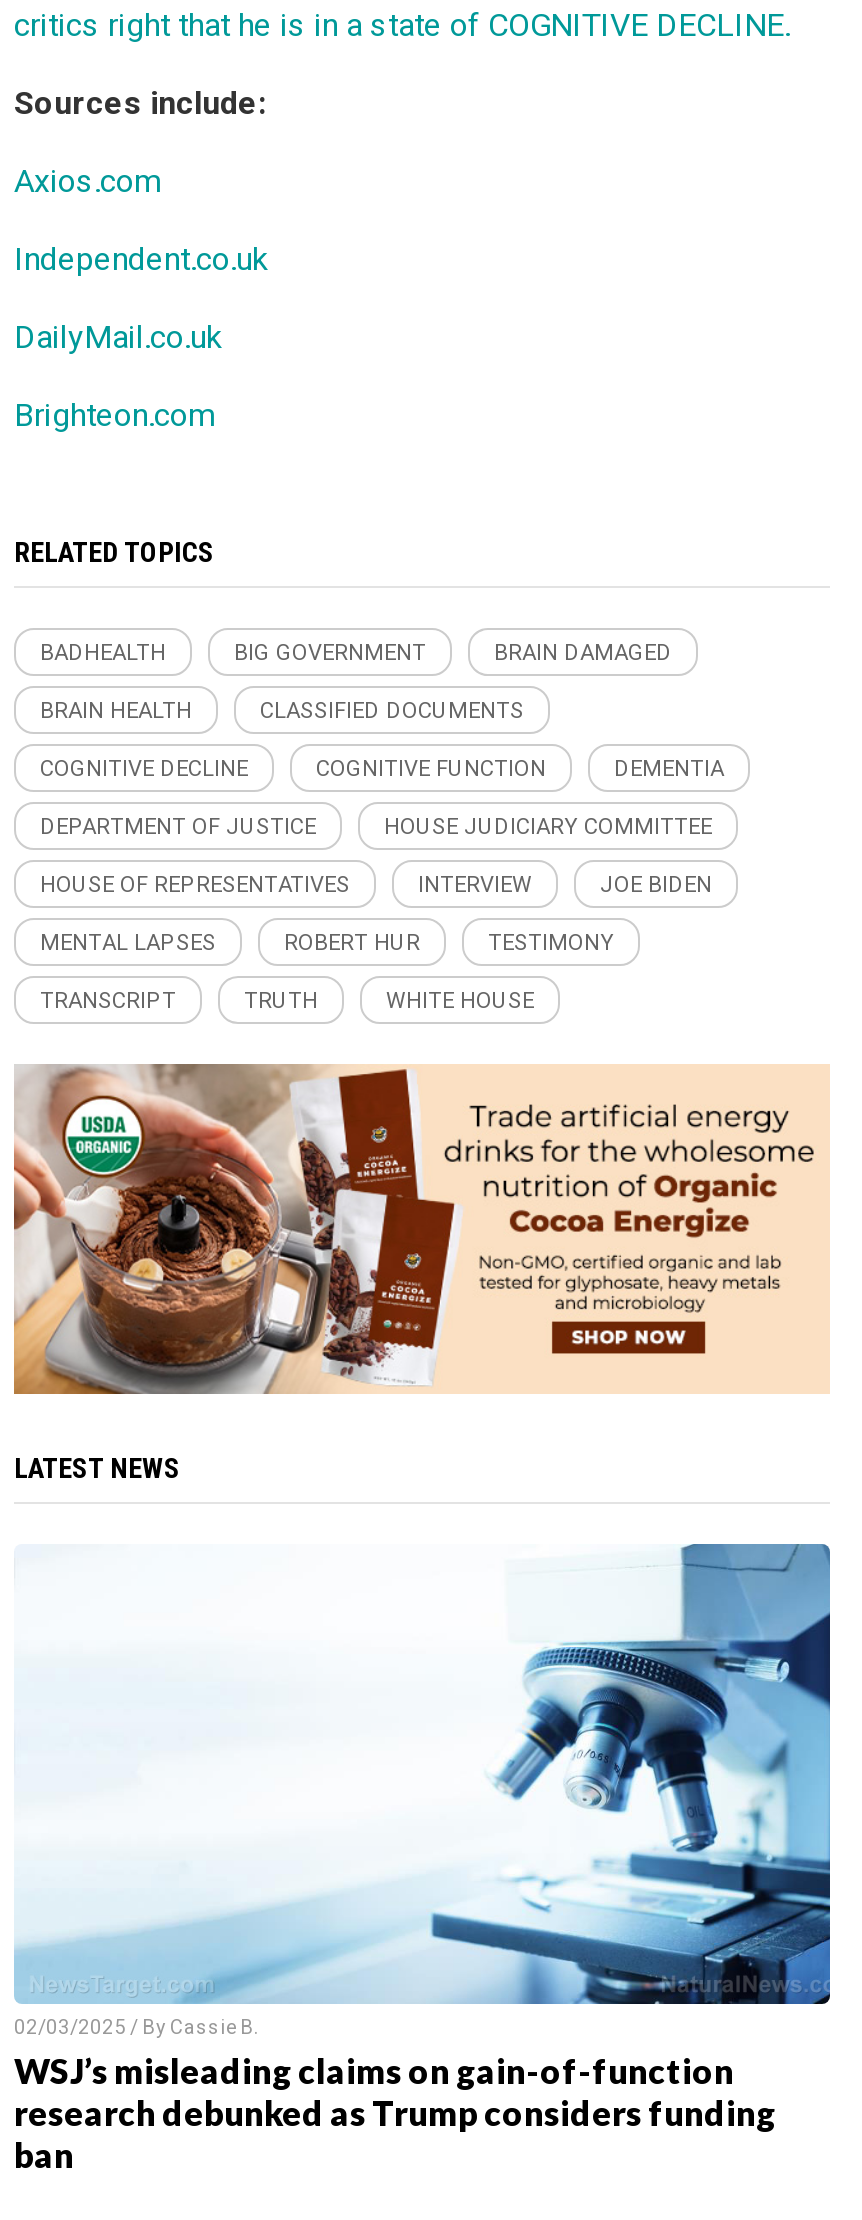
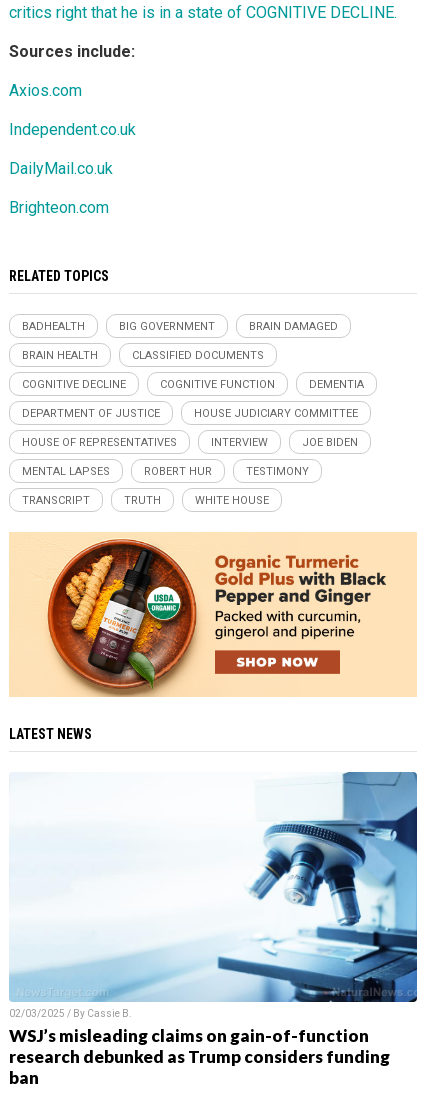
- [image]
+ [image]
